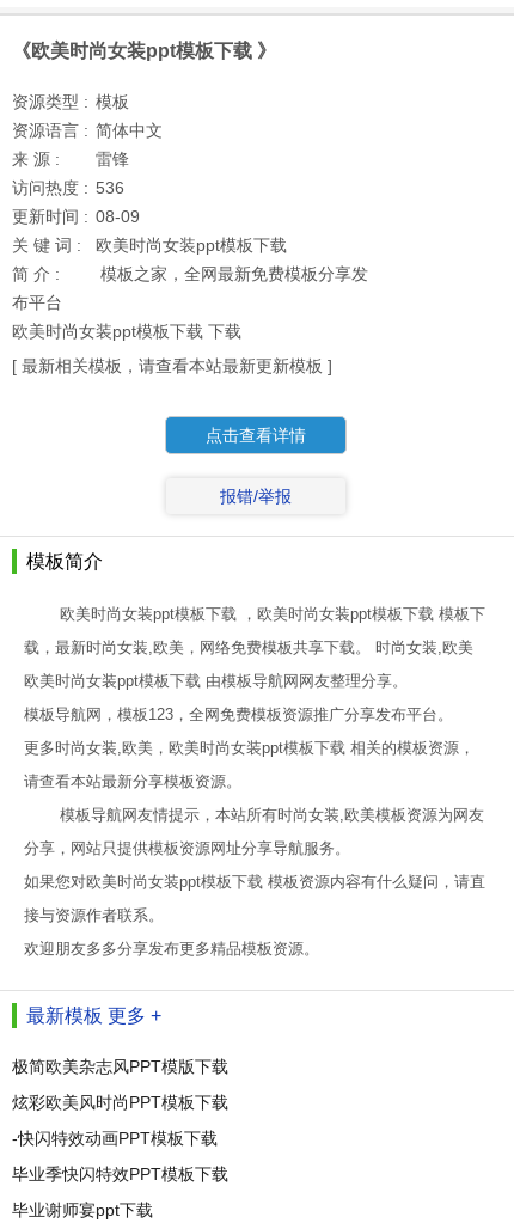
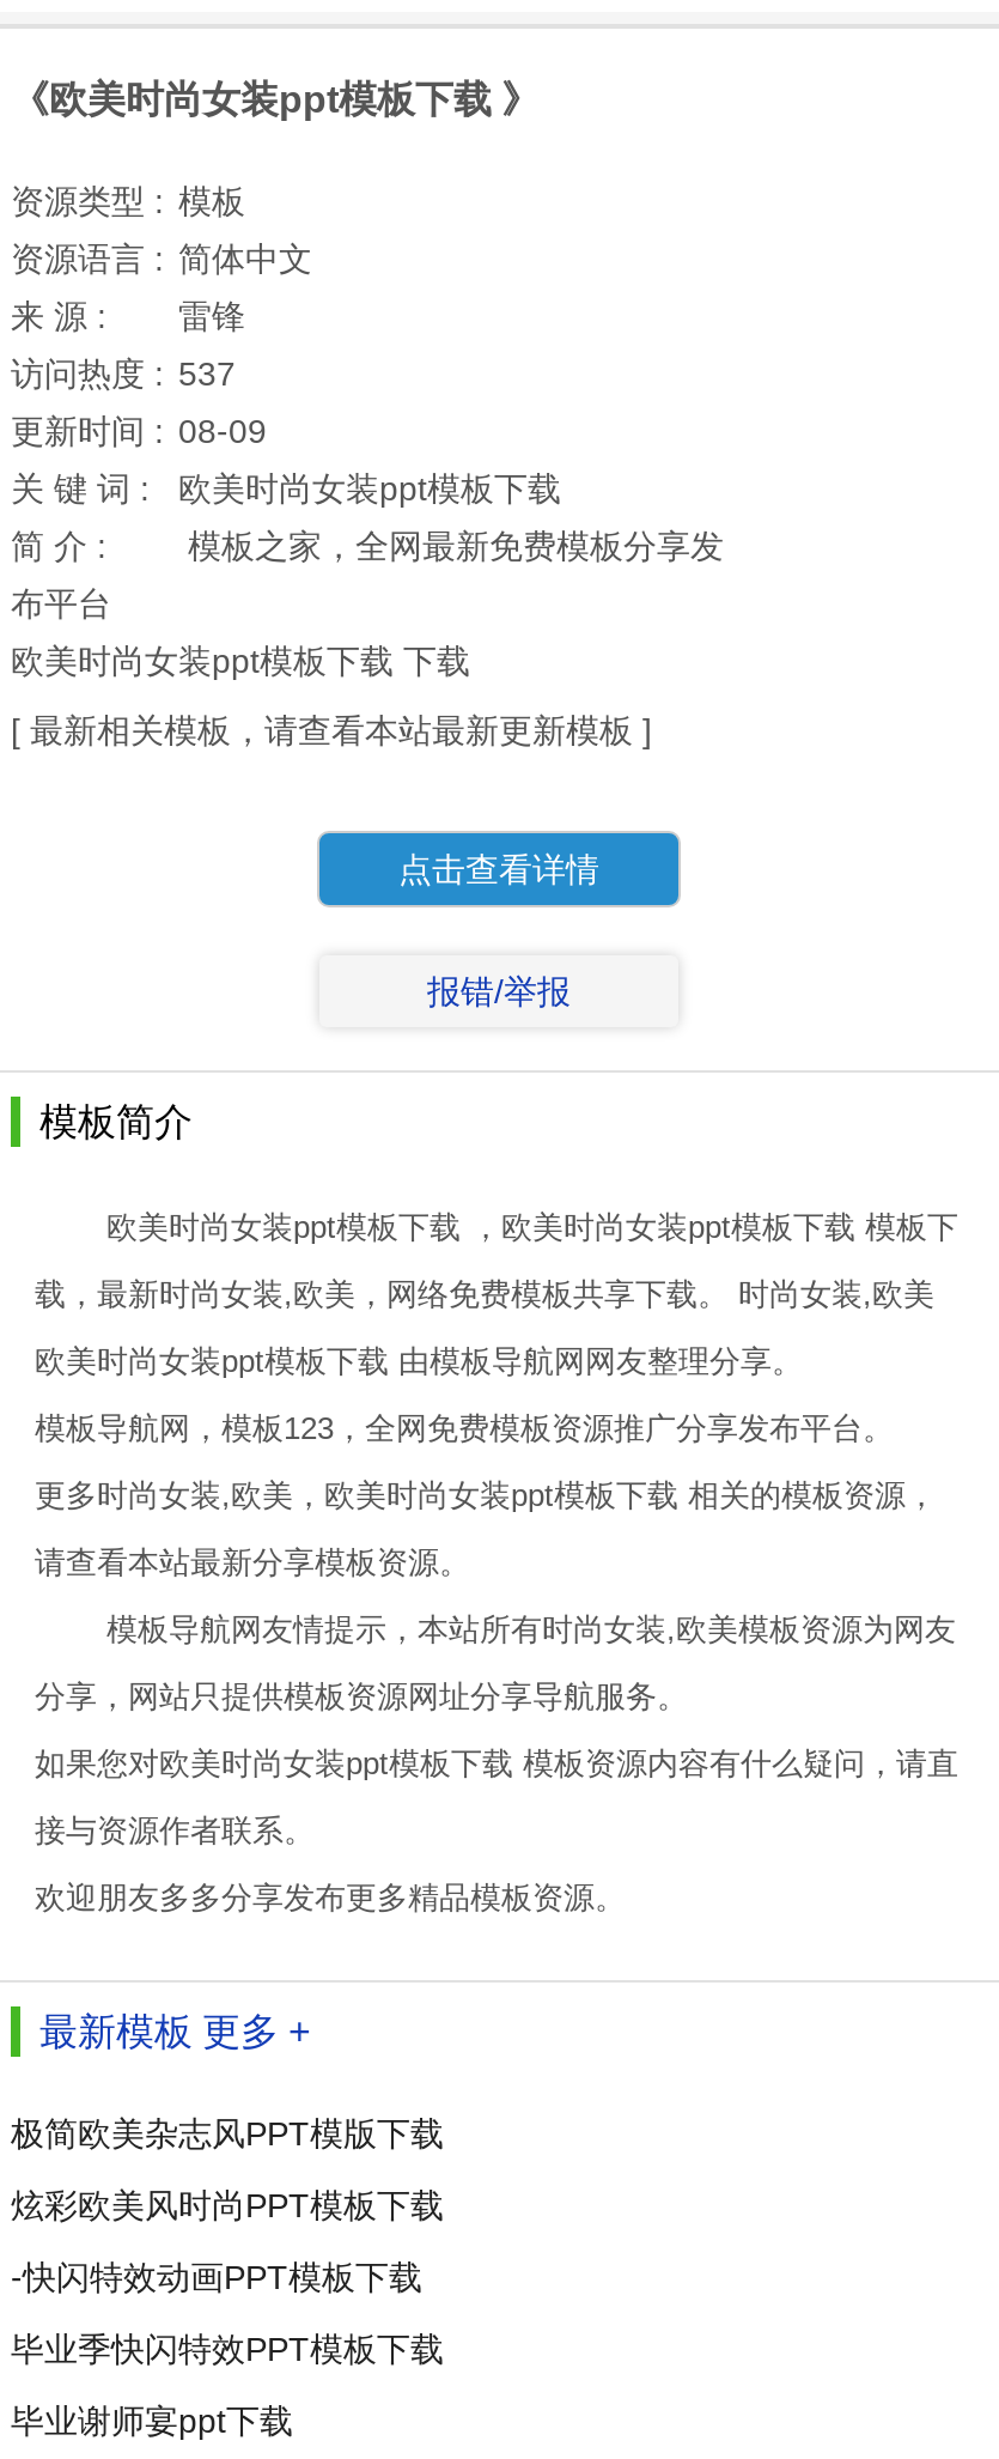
- 访问热度 : 536
+ 访问热度 : 537
